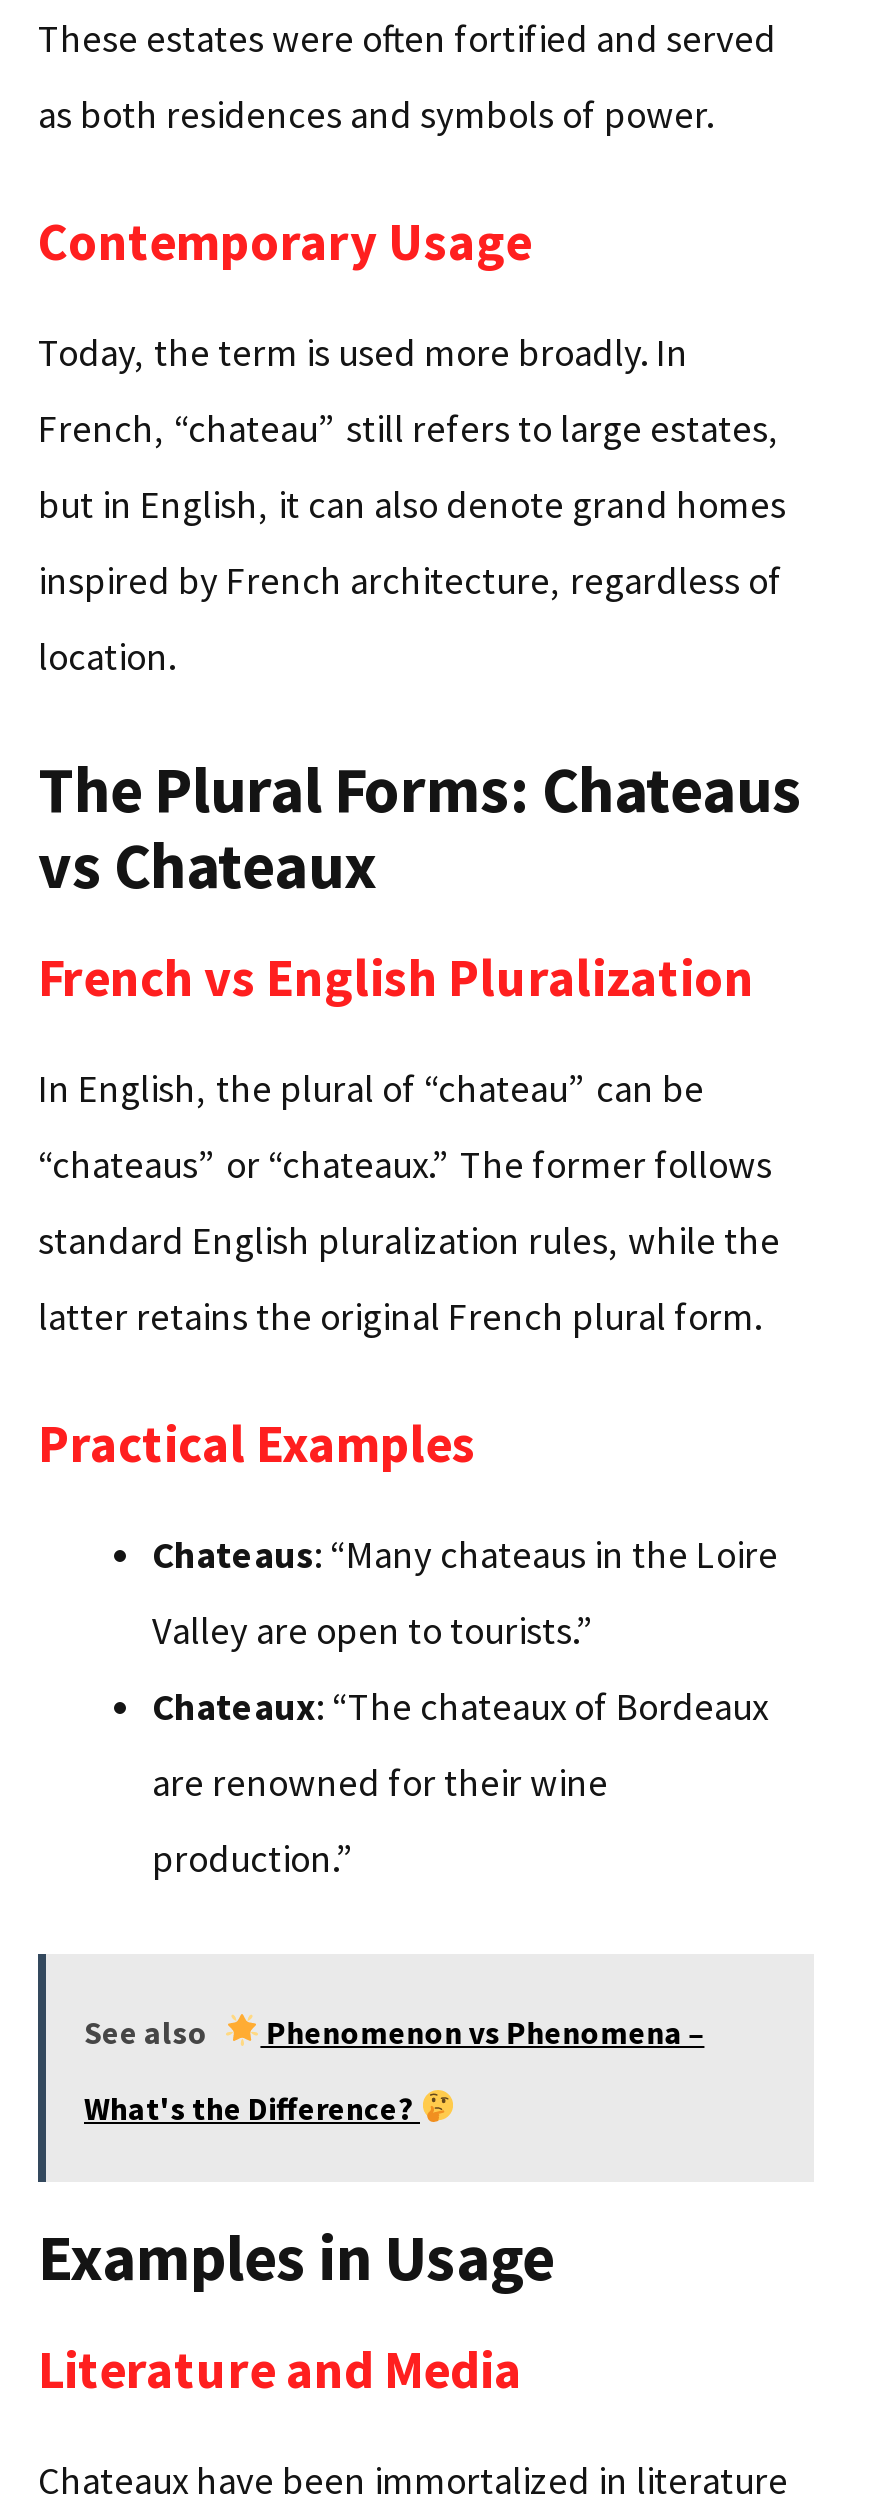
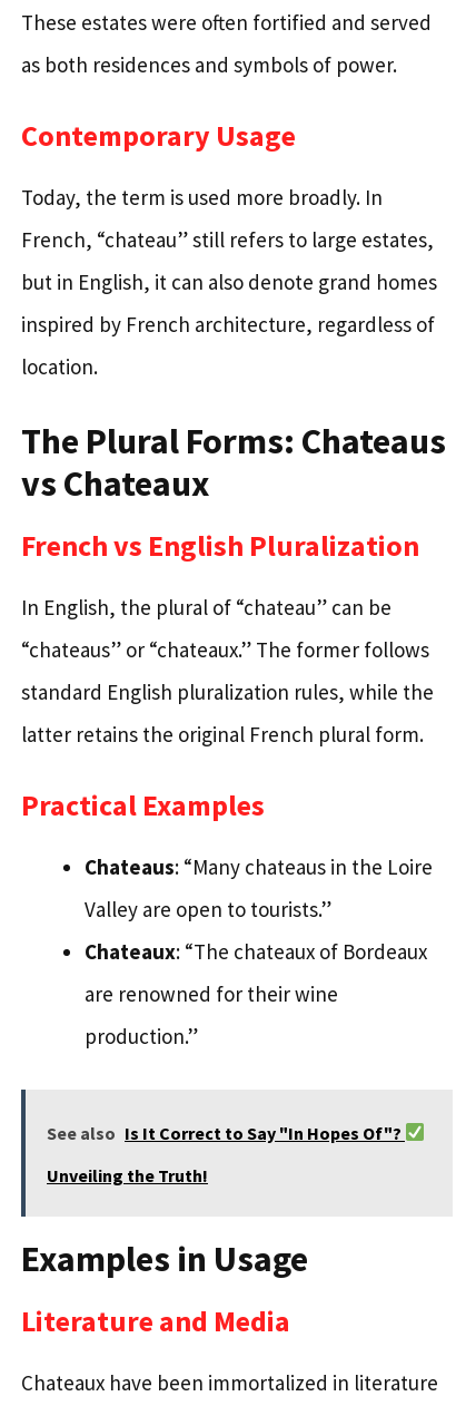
- See also
- Phenomenon vs Phenomena –
+ See also Is It Correct to Say "In Hopes Of"?

- What's the Difference?
+ Unveiling the Truth!
